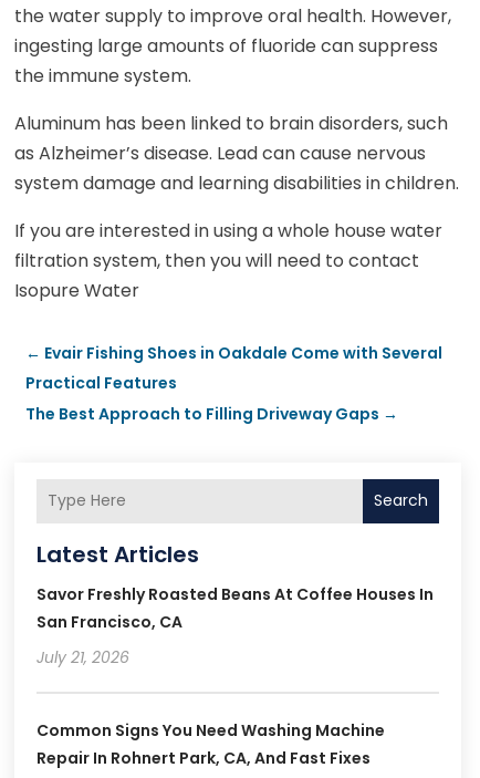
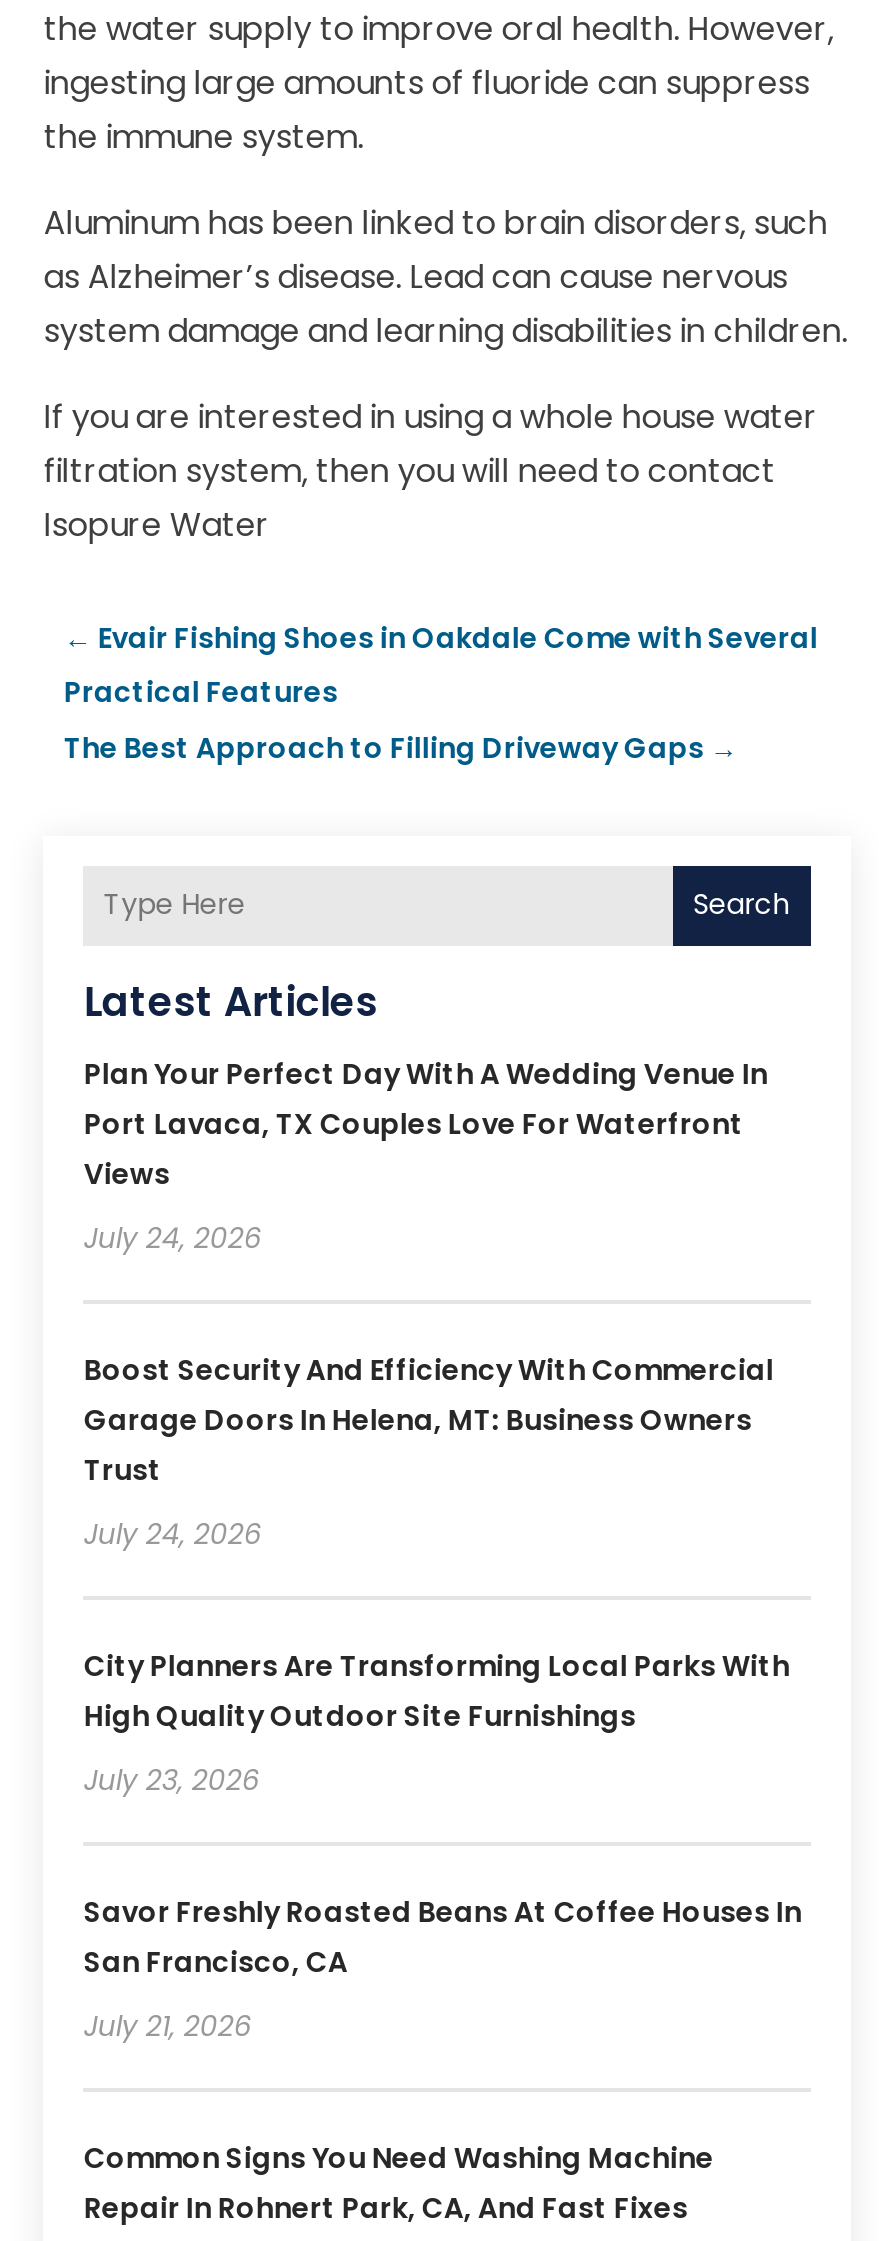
+ Plan Your Perfect Day With A Wedding Venue In
+ Port Lavaca, TX Couples Love For Waterfront
+ Views
+ July 24, 2026
+ Boost Security And Efficiency With Commercial
+ Garage Doors In Helena, MT: Business Owners
+ Trust
+ July 24, 2026
+ City Planners Are Transforming Local Parks With
+ High Quality Outdoor Site Furnishings
+ July 23, 2026
